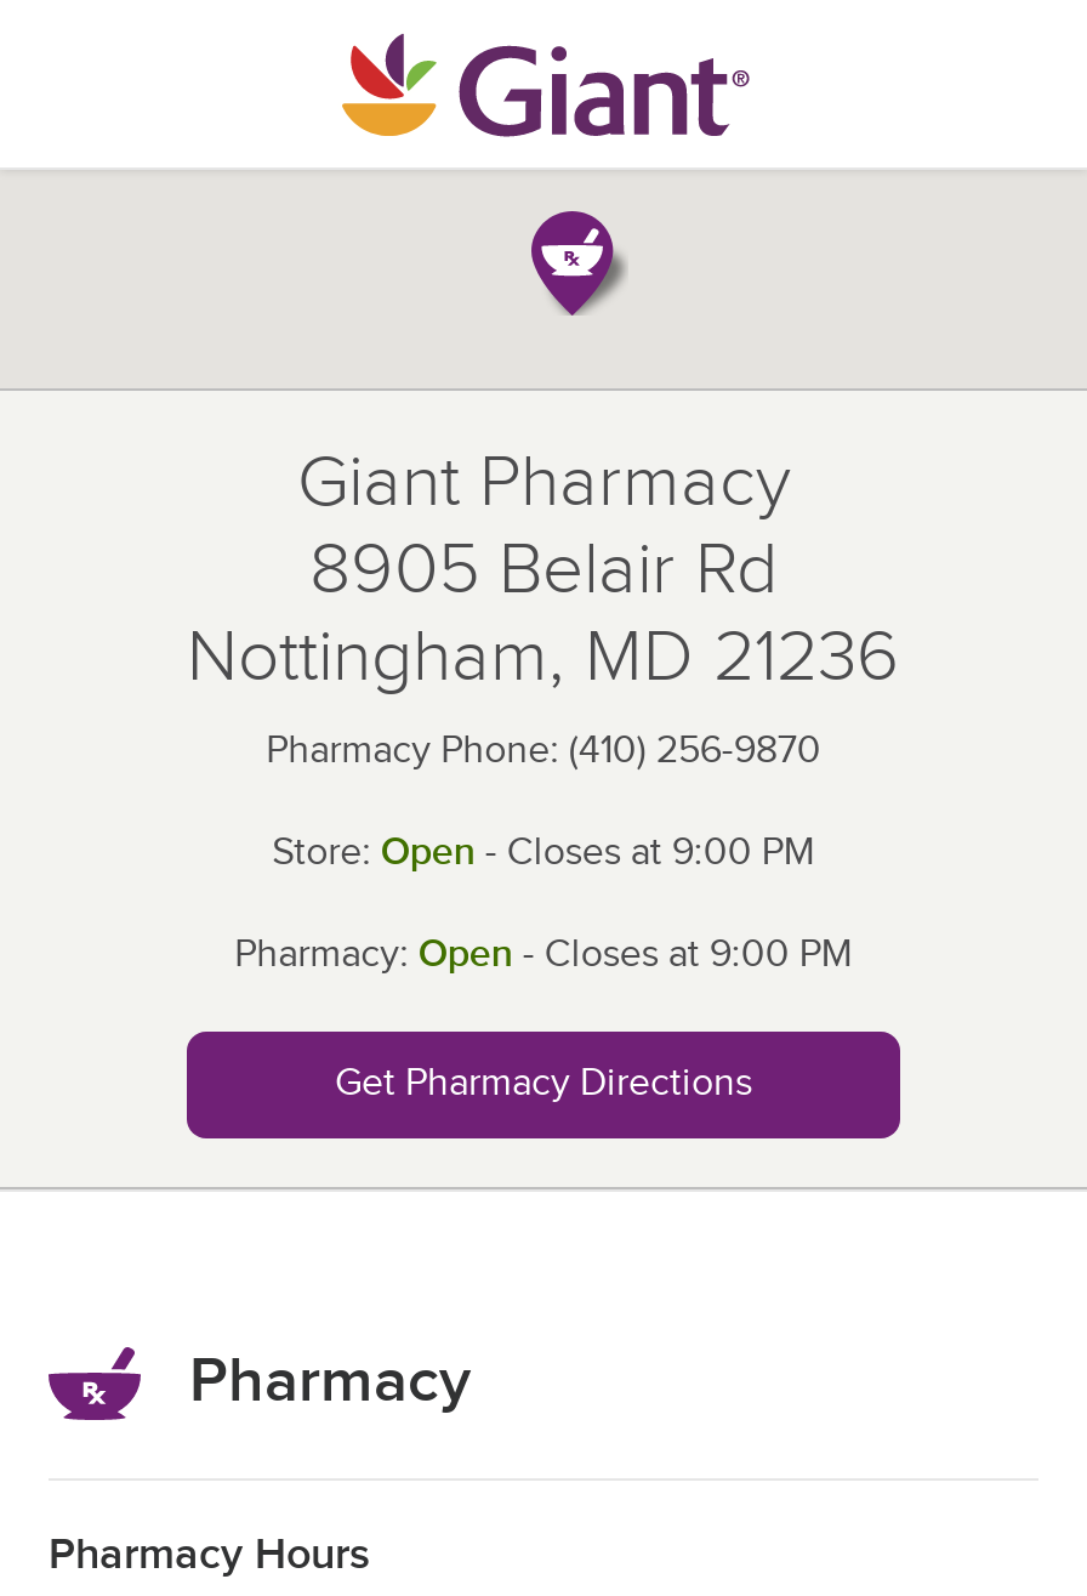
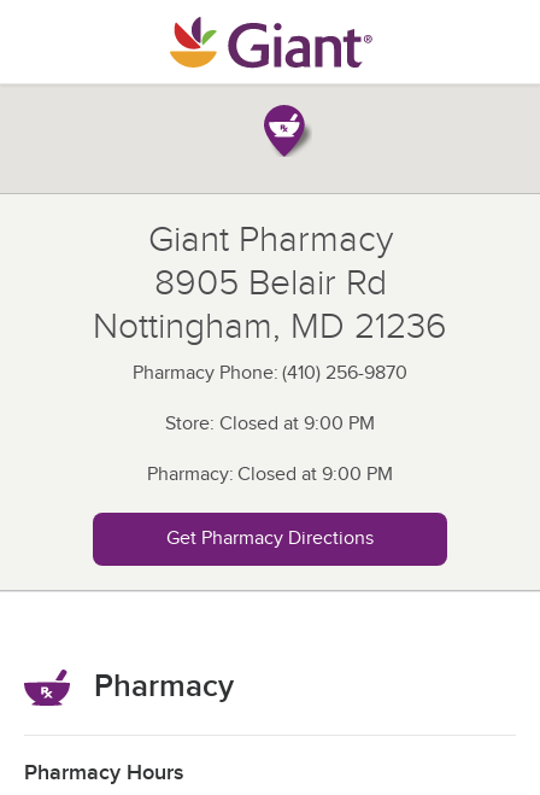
- Store: Open - Closes at 9:00 PM
+ Store: Closed at 9:00 PM

- Pharmacy: Open - Closes at 9:00 PM
+ Pharmacy: Closed at 9:00 PM
